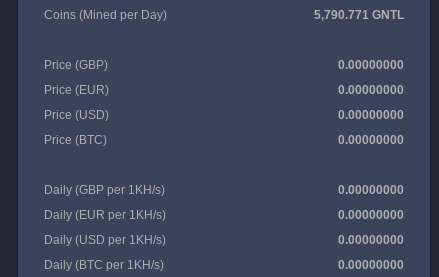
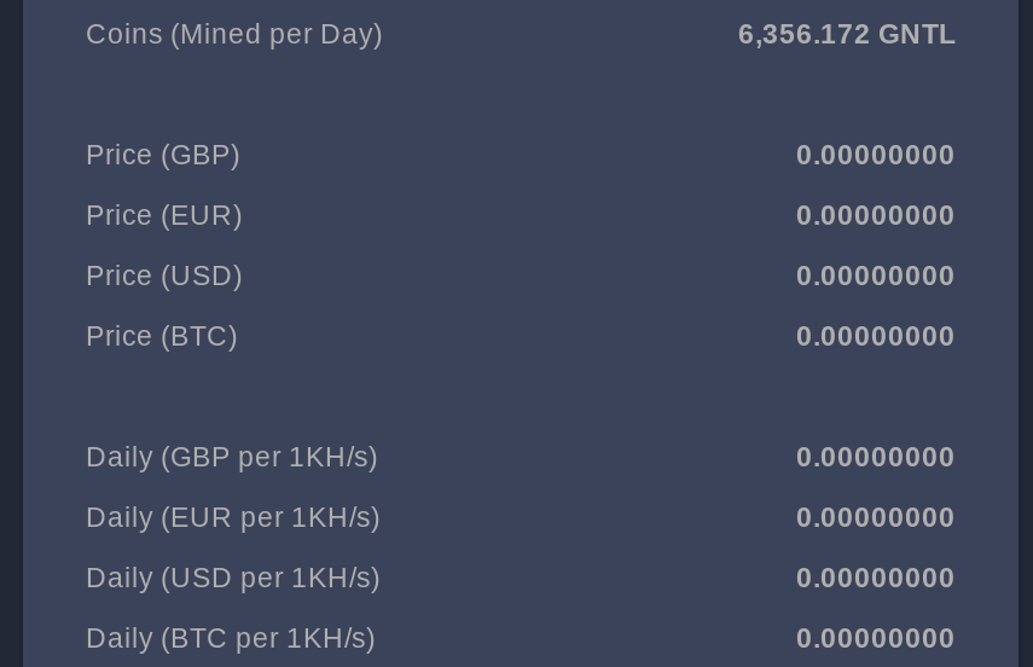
- 5,790.771 GNTL
+ 6,356.172 GNTL
